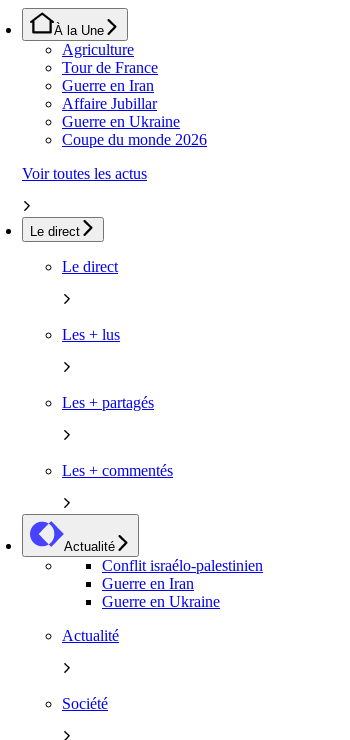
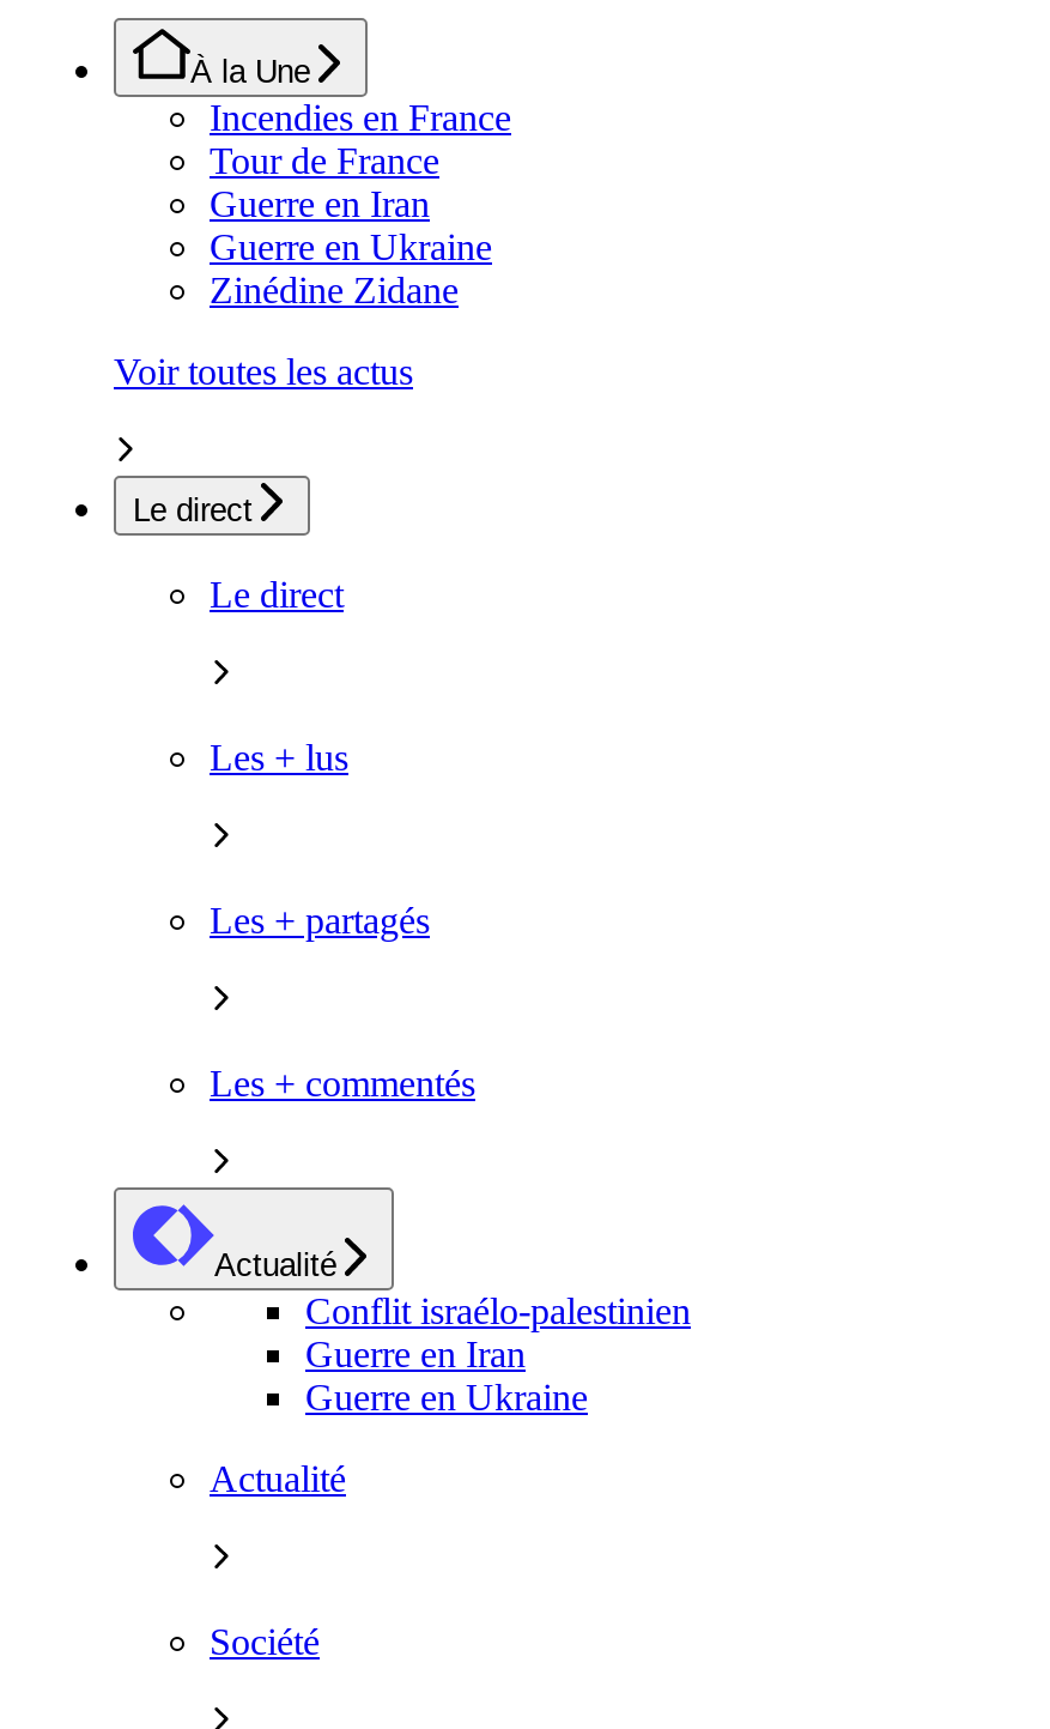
- Agriculture
+ Incendies en France

- Affaire Jubillar

- Coupe du monde 2026
+ Zinédine Zidane
